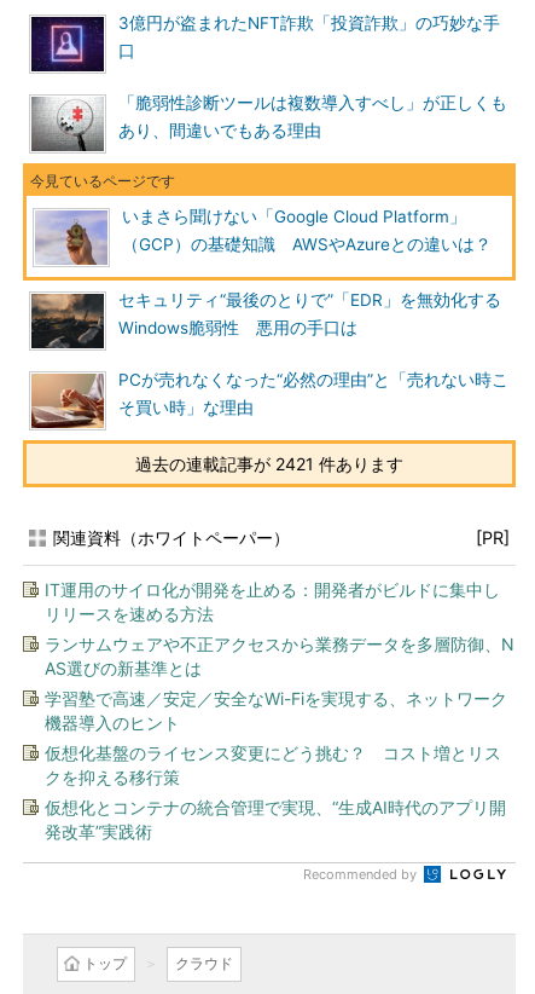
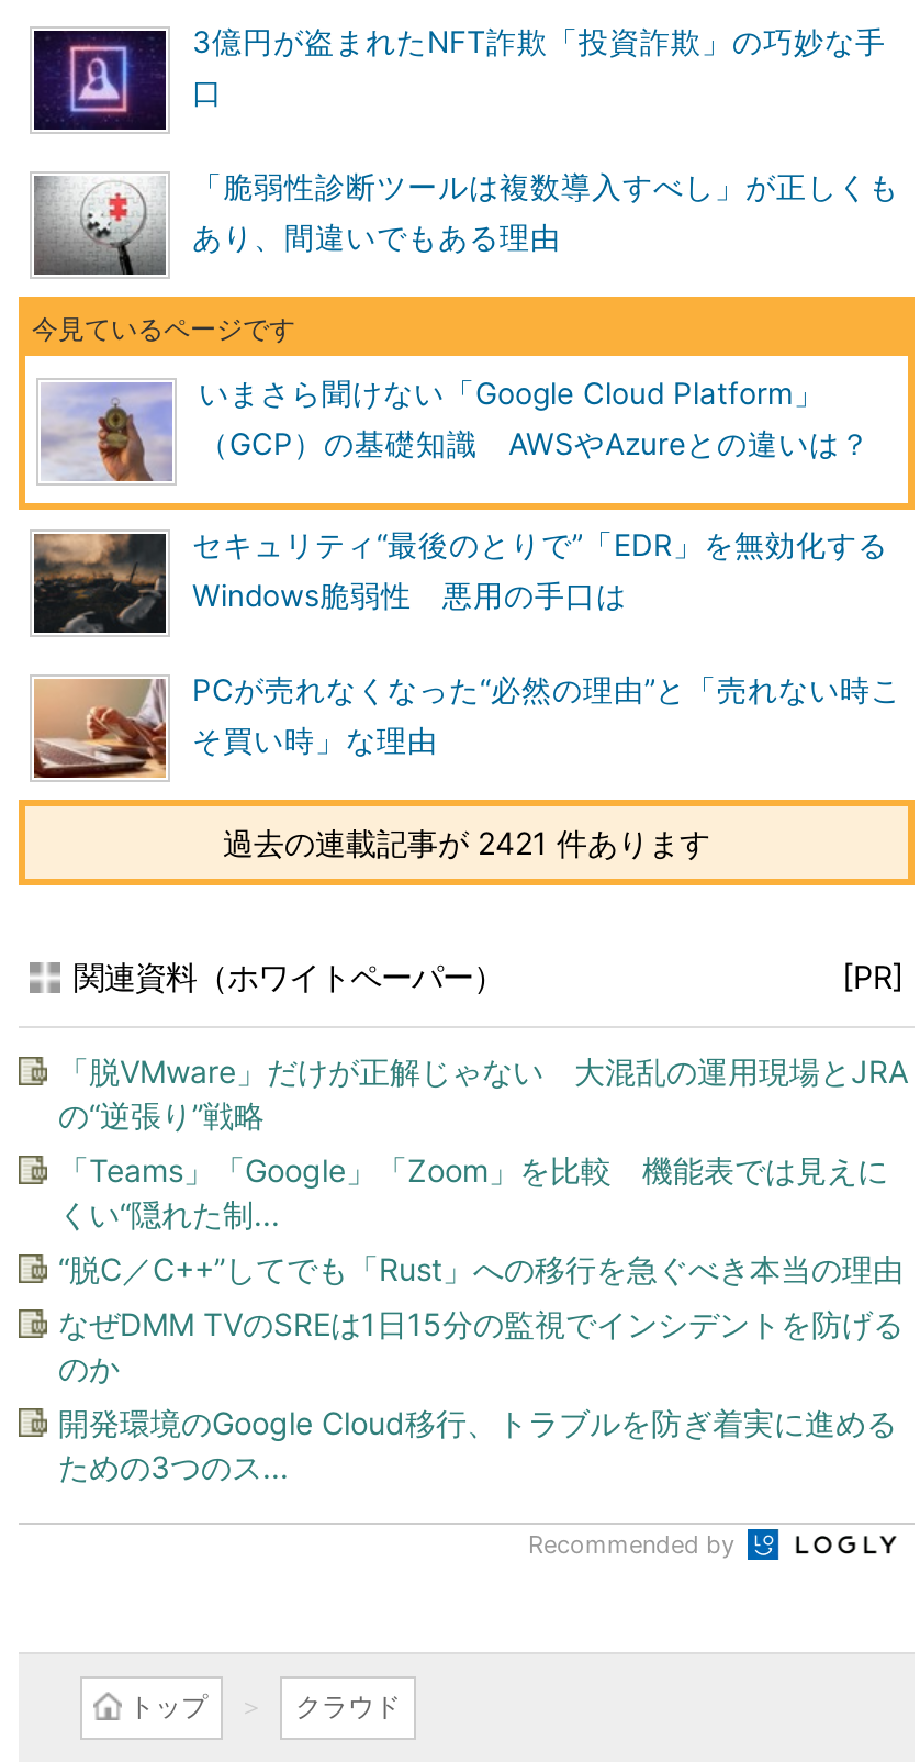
- IT運用のサイロ化が開発を止める：開発者がビルドに集中し
- リリースを速める方法
+ 「脱VMware」だけが正解じゃない 大混乱の運用現場とJRA
+ の“逆張り”戦略

- ランサムウェアや不正アクセスから業務データを多層防御、N
- AS選びの新基準とは
+ 「Teams」「Google」「Zoom」を比較 機能表では見えに
+ くい“隠れた制...

- 学習塾で高速／安定／安全なWi-Fiを実現する、ネットワーク
- 機器導入のヒント
+ “脱C／C++”してでも「Rust」への移行を急ぐべき本当の理由

- 仮想化基盤のライセンス変更にどう挑む？ コスト増とリス
- クを抑える移行策
+ なぜDMM TVのSREは1日15分の監視でインシデントを防げる
+ のか

- 仮想化とコンテナの統合管理で実現、“生成AI時代のアプリ開
- 発改革”実践術
+ 開発環境のGoogle Cloud移行、トラブルを防ぎ着実に進める
+ ための3つのス...
